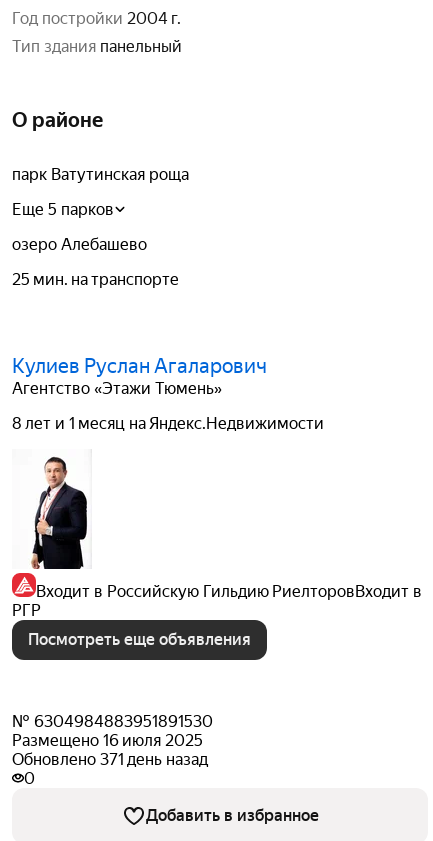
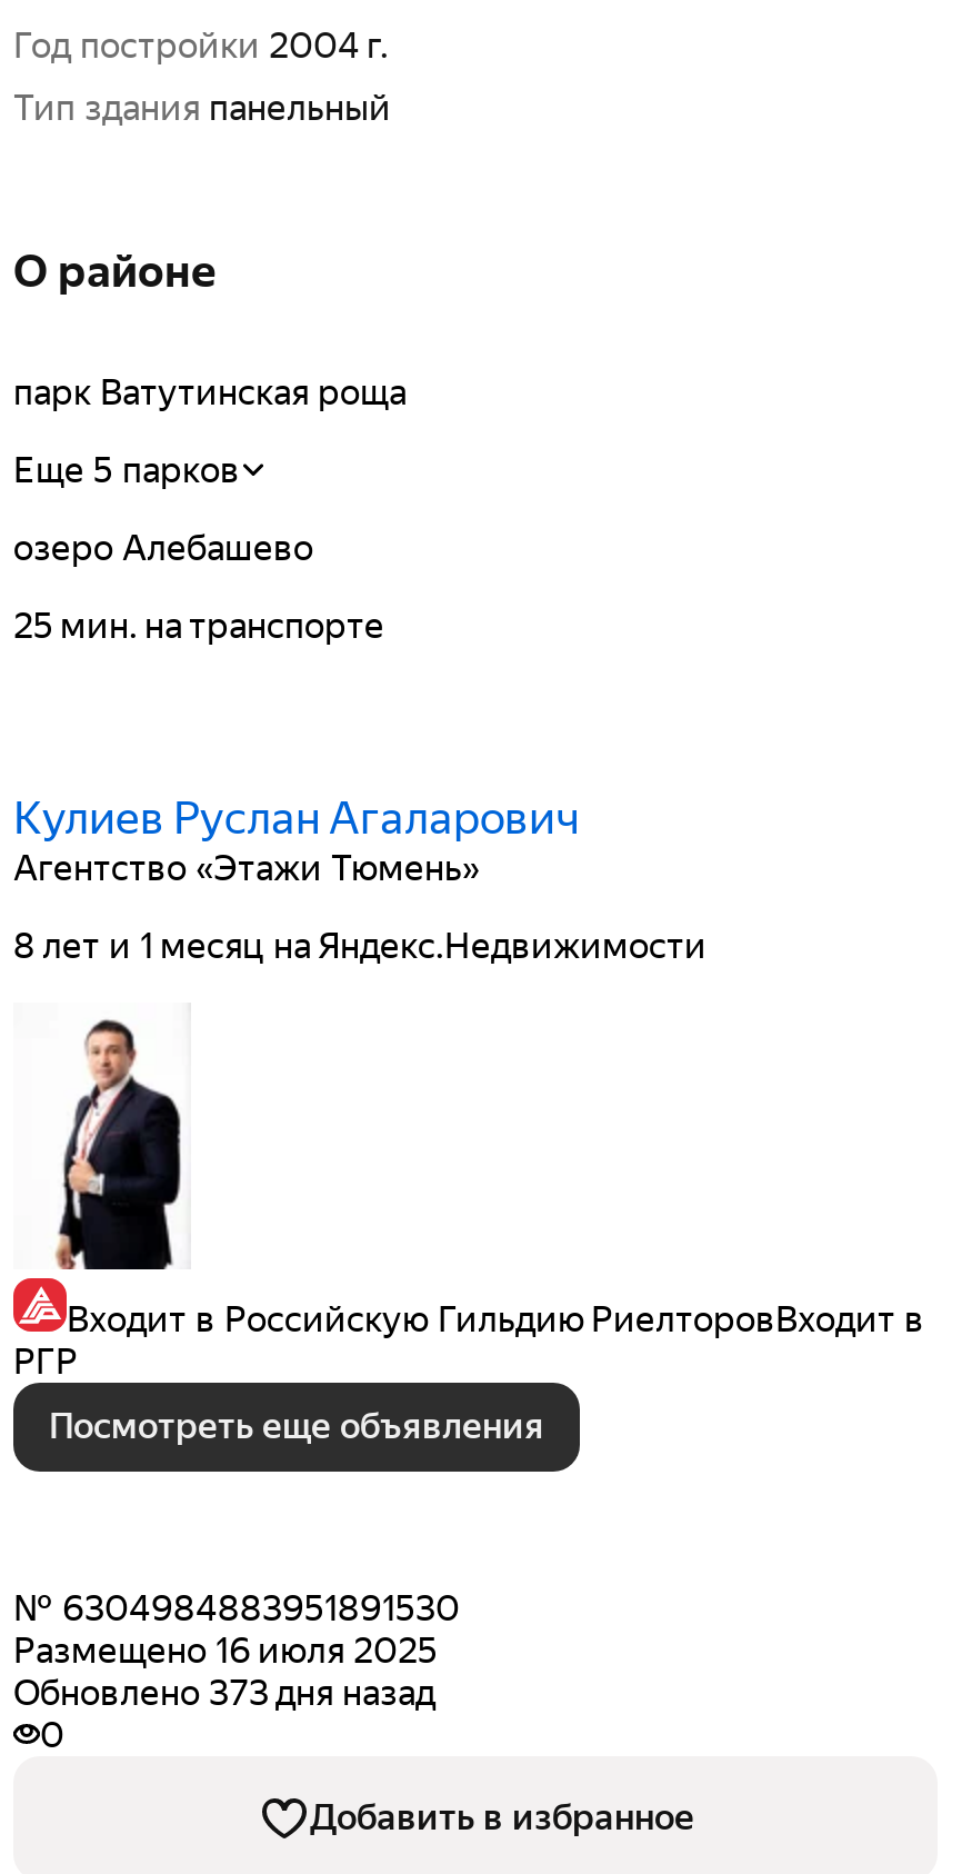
- Обновлено 371 день назад
+ Обновлено 373 дня назад
